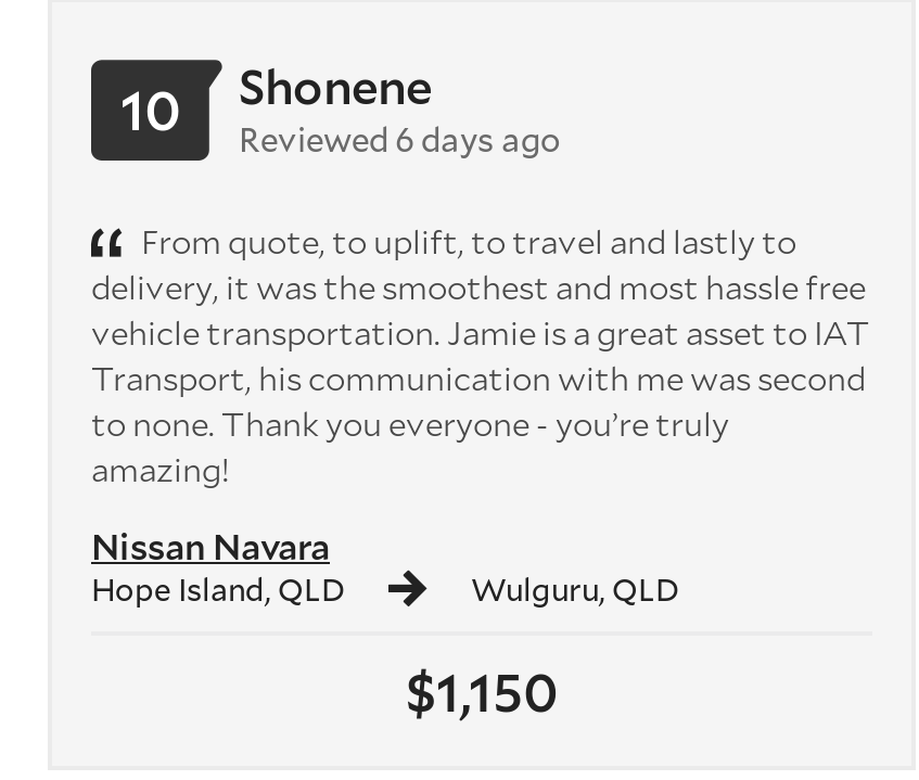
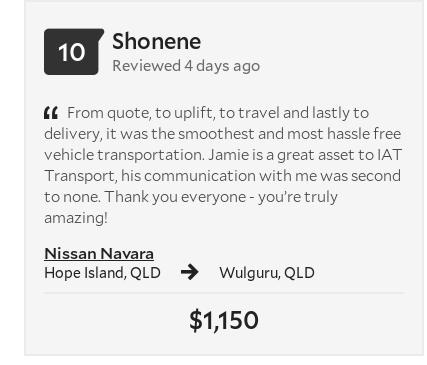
- Reviewed 6 days ago
+ Reviewed 4 days ago
